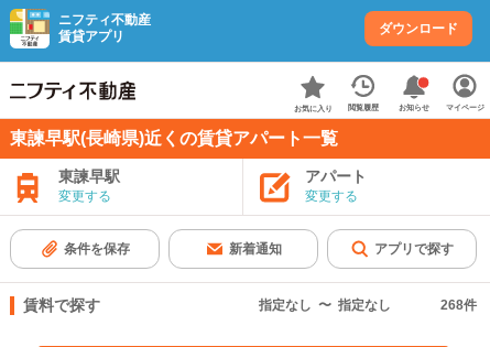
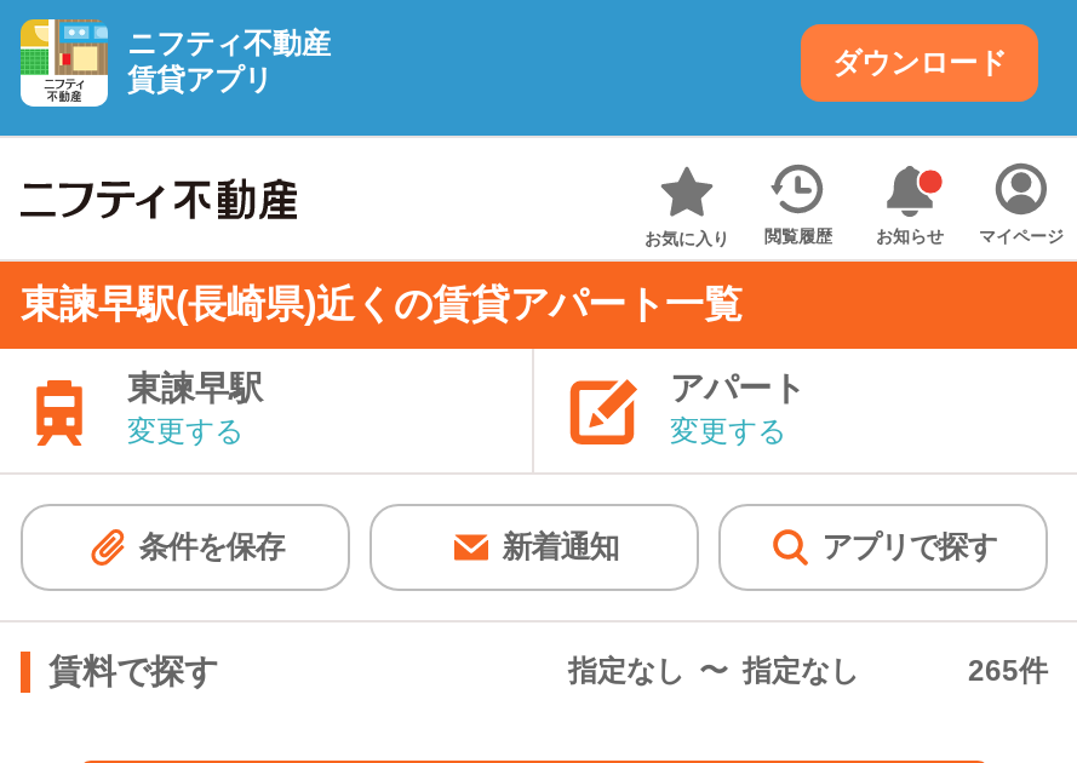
- 268件
+ 265件
